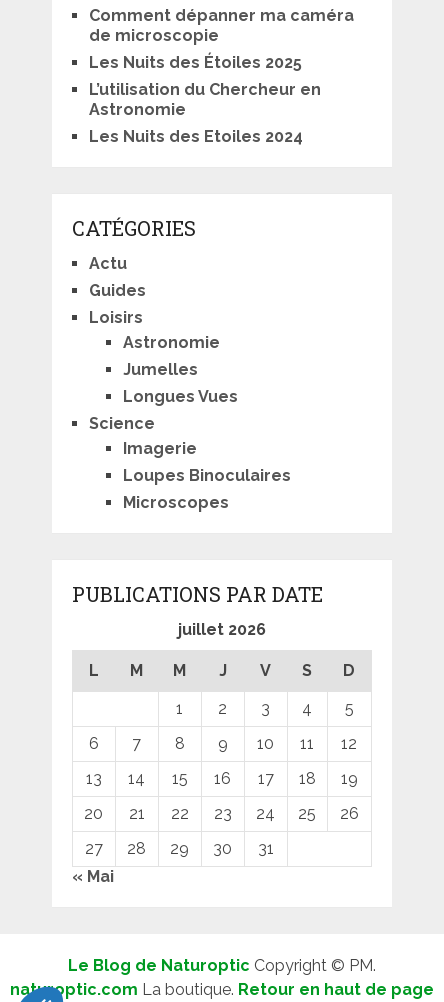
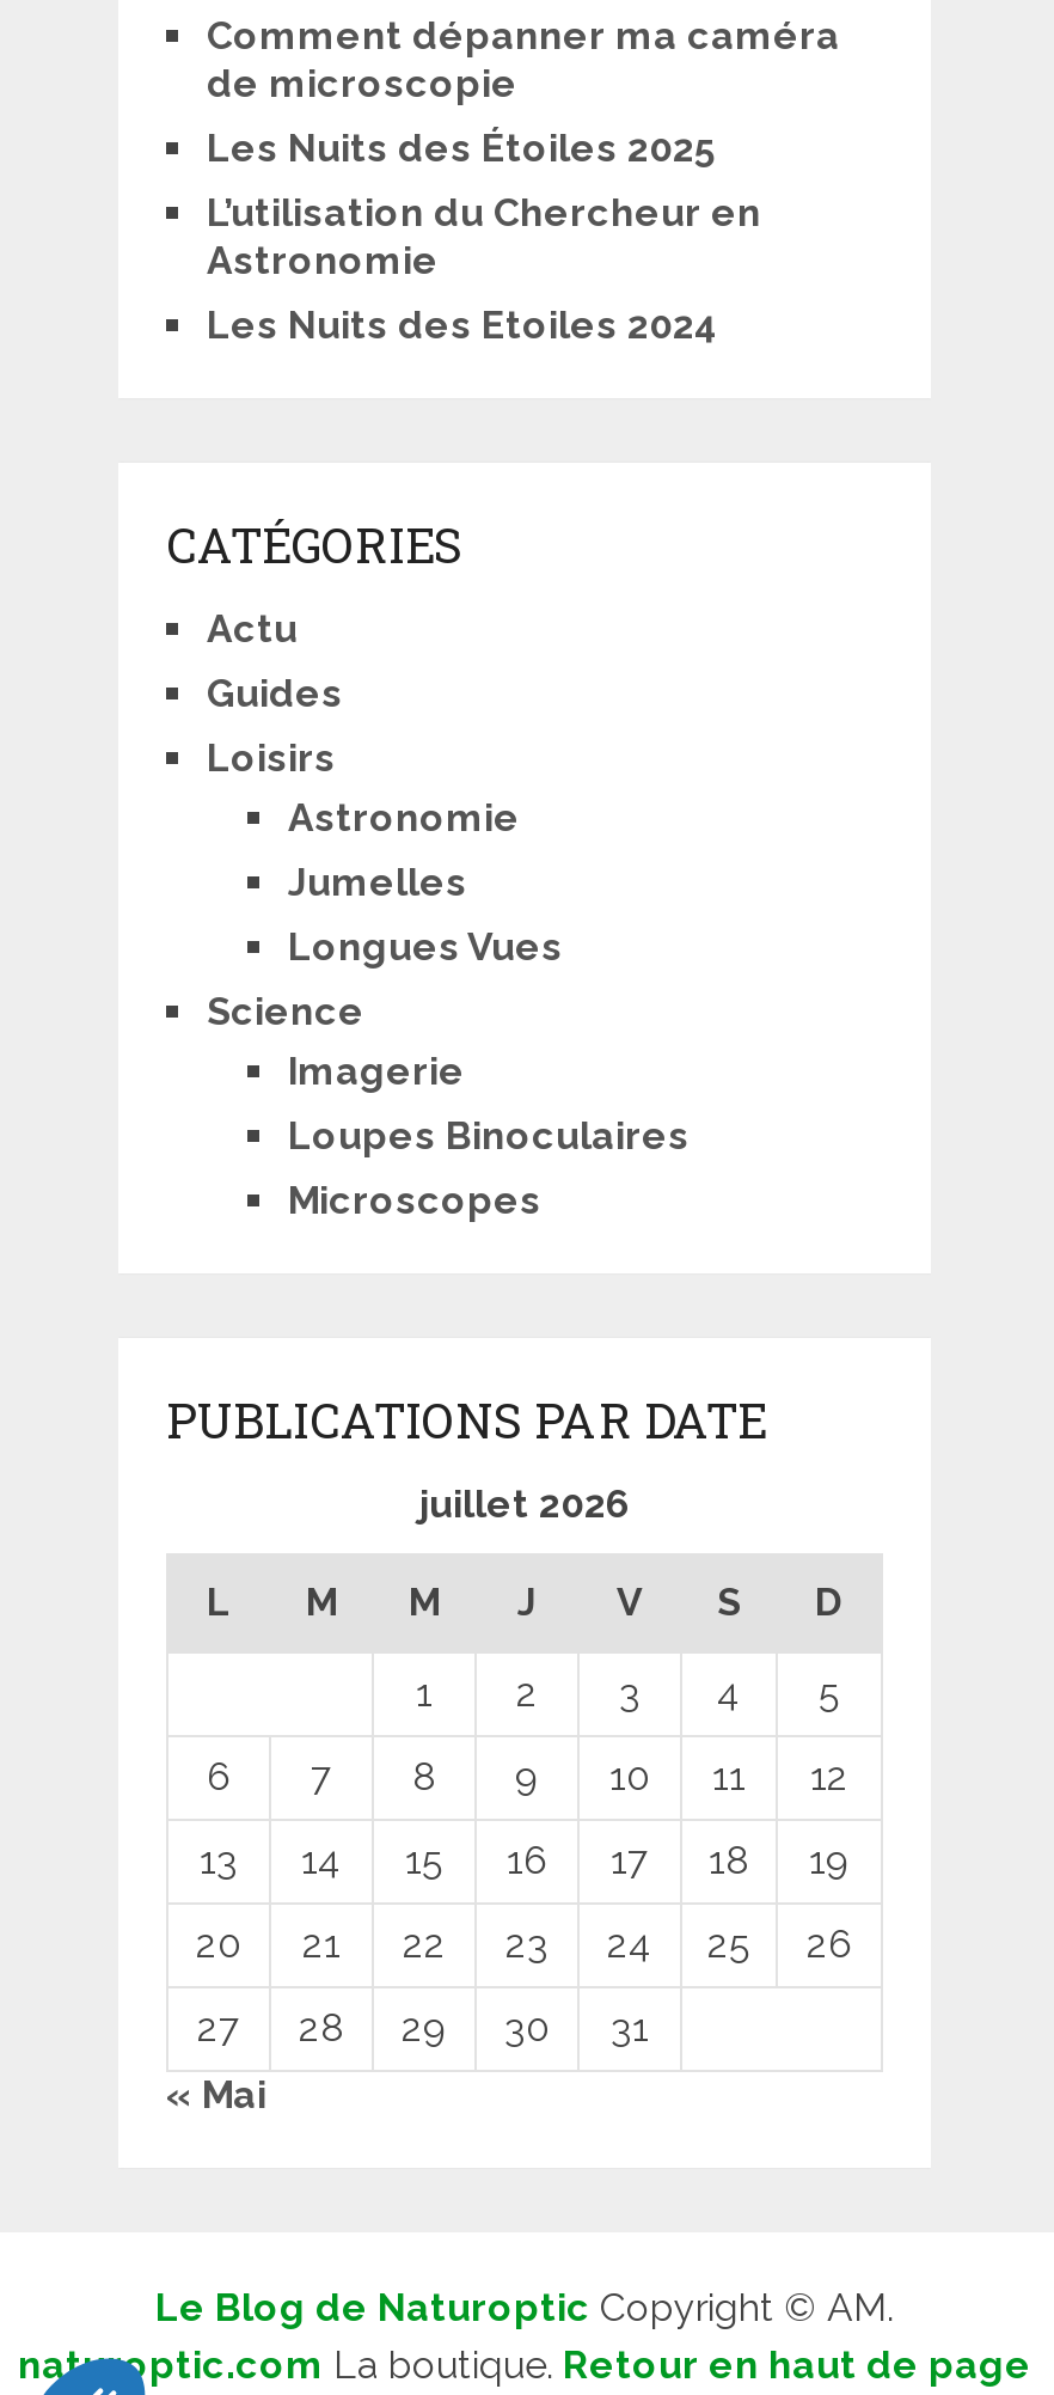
- Le Blog de Naturoptic Copyright © PM.
+ Le Blog de Naturoptic Copyright © AM.
